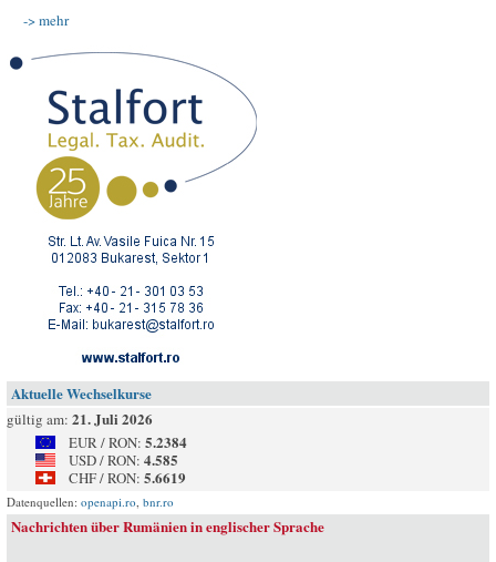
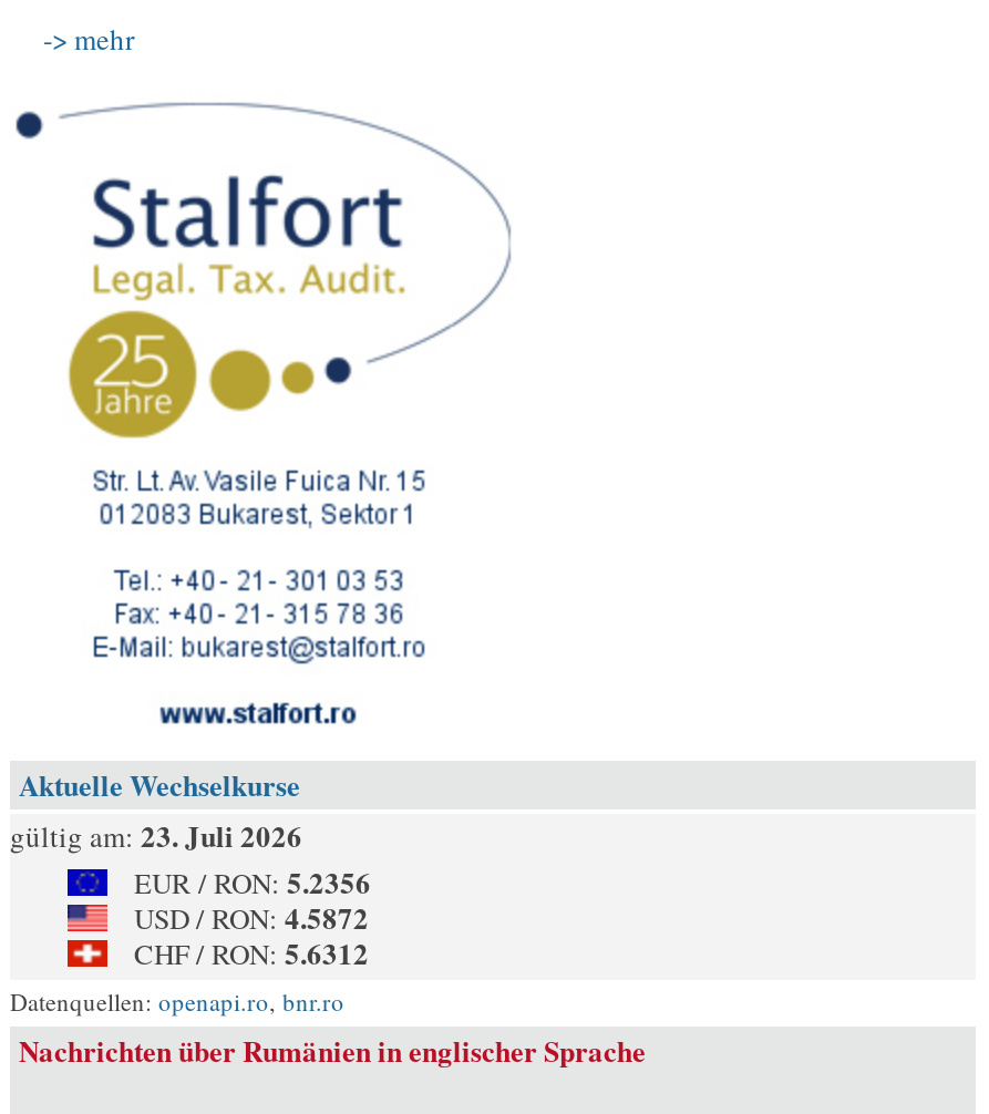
- gültig am: 21. Juli 2026
+ gültig am: 23. Juli 2026

- EUR / RON: 5.2384
+ EUR / RON: 5.2356

- USD / RON: 4.585
+ USD / RON: 4.5872

- CHF / RON: 5.6619
+ CHF / RON: 5.6312
